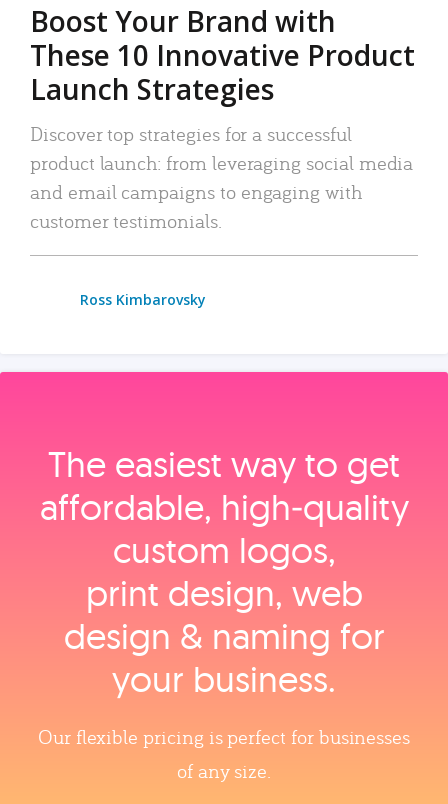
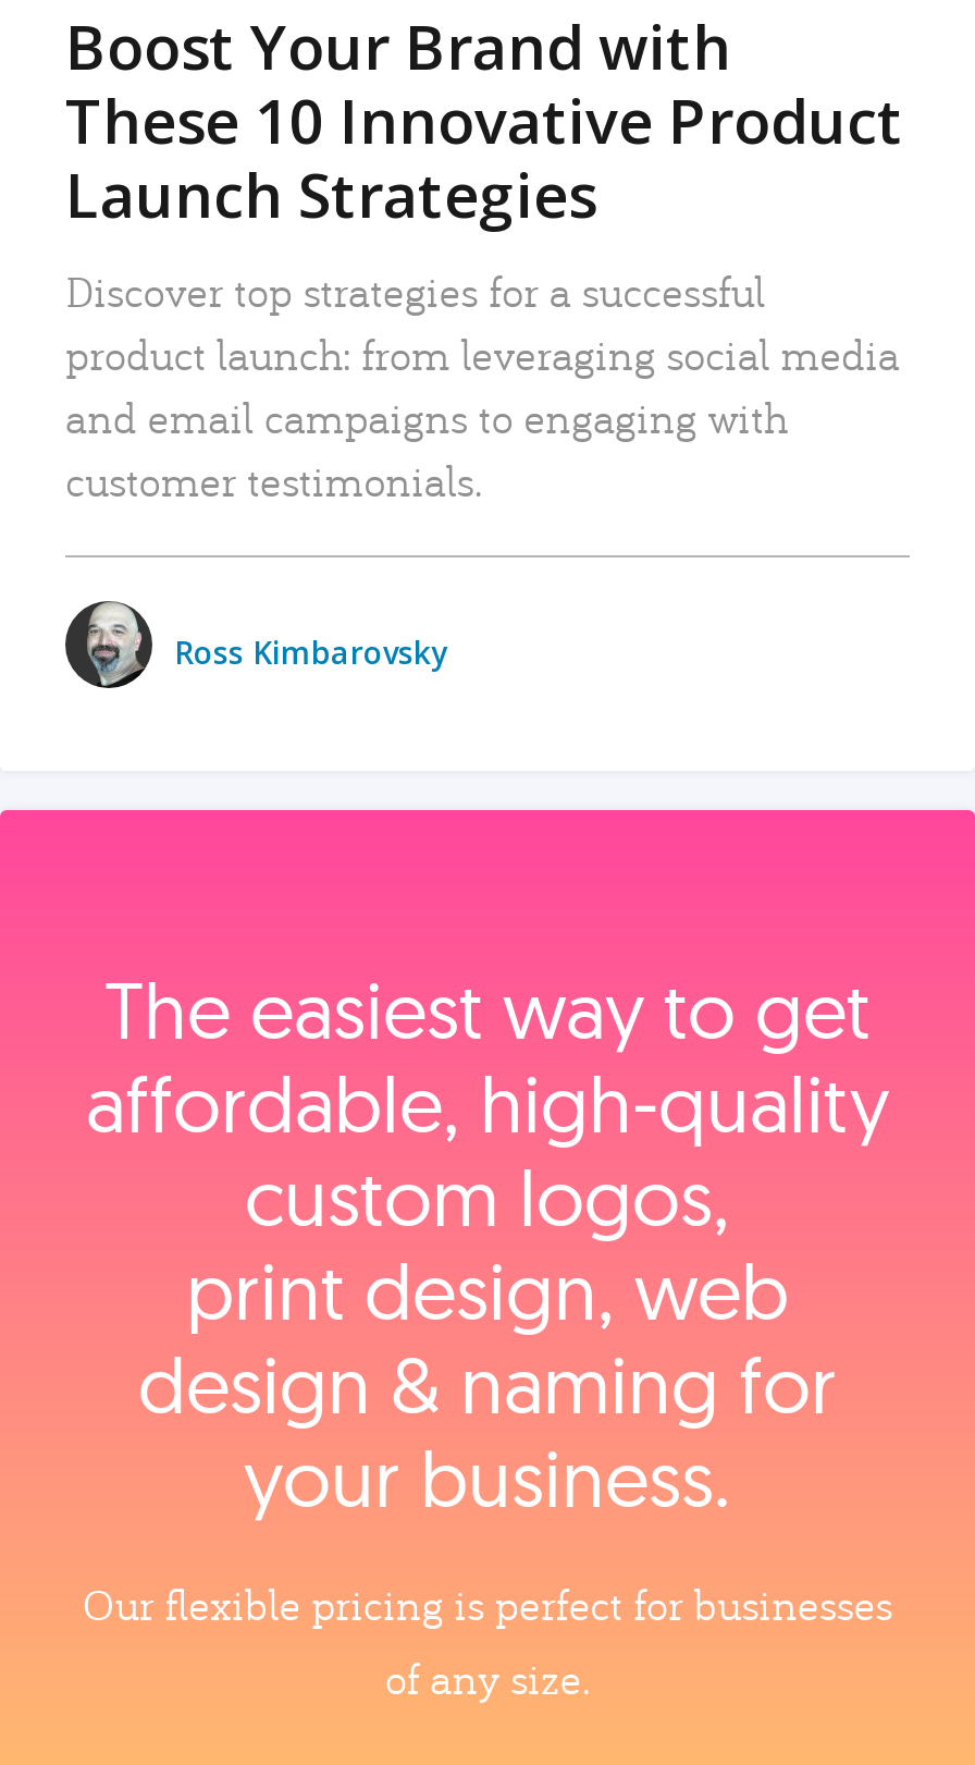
+ [image]
